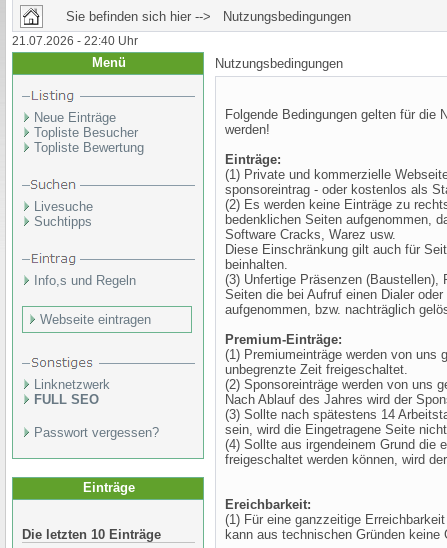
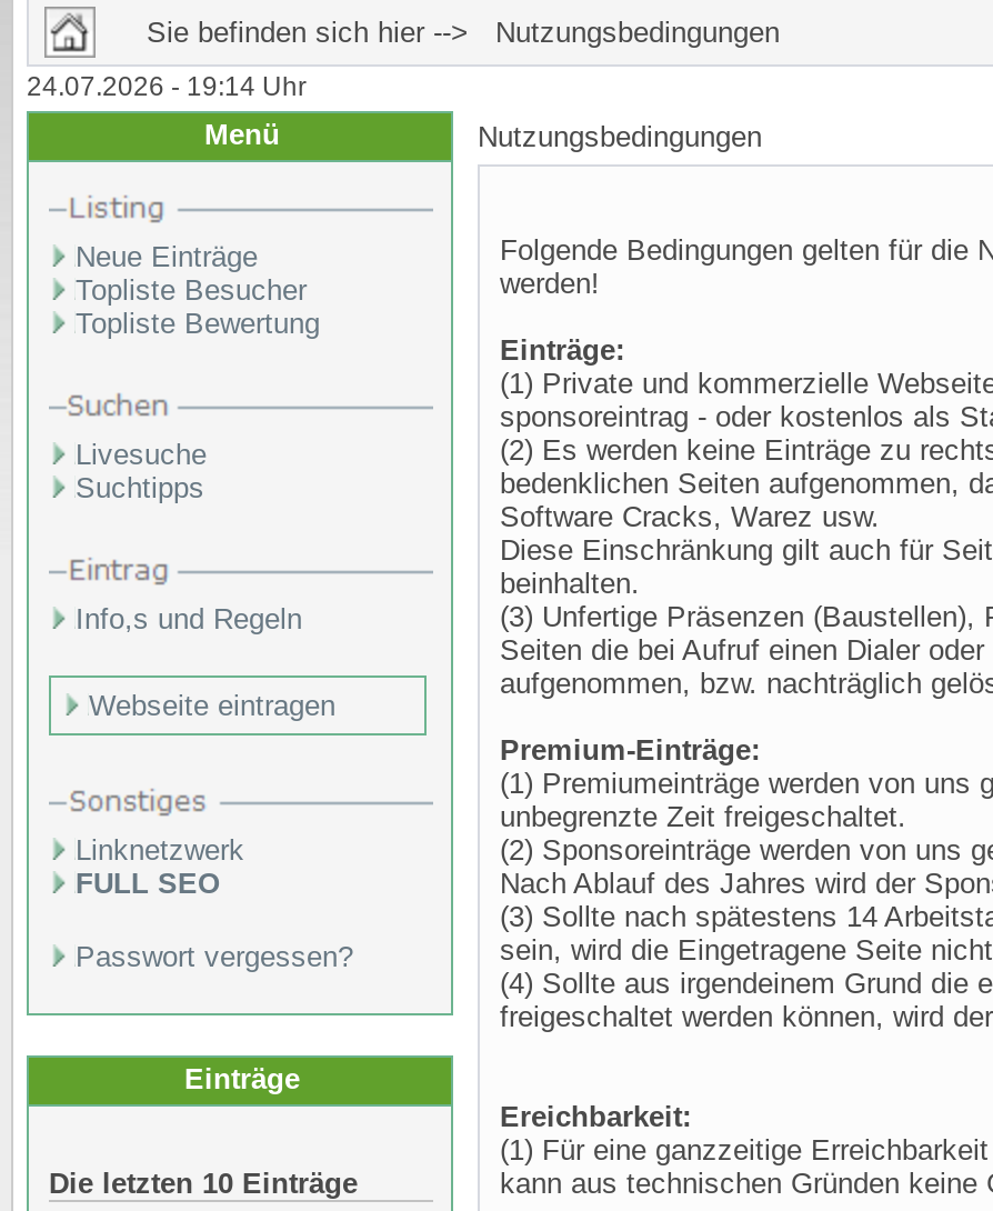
- 21.07.2026 - 22:40 Uhr
+ 24.07.2026 - 19:14 Uhr
